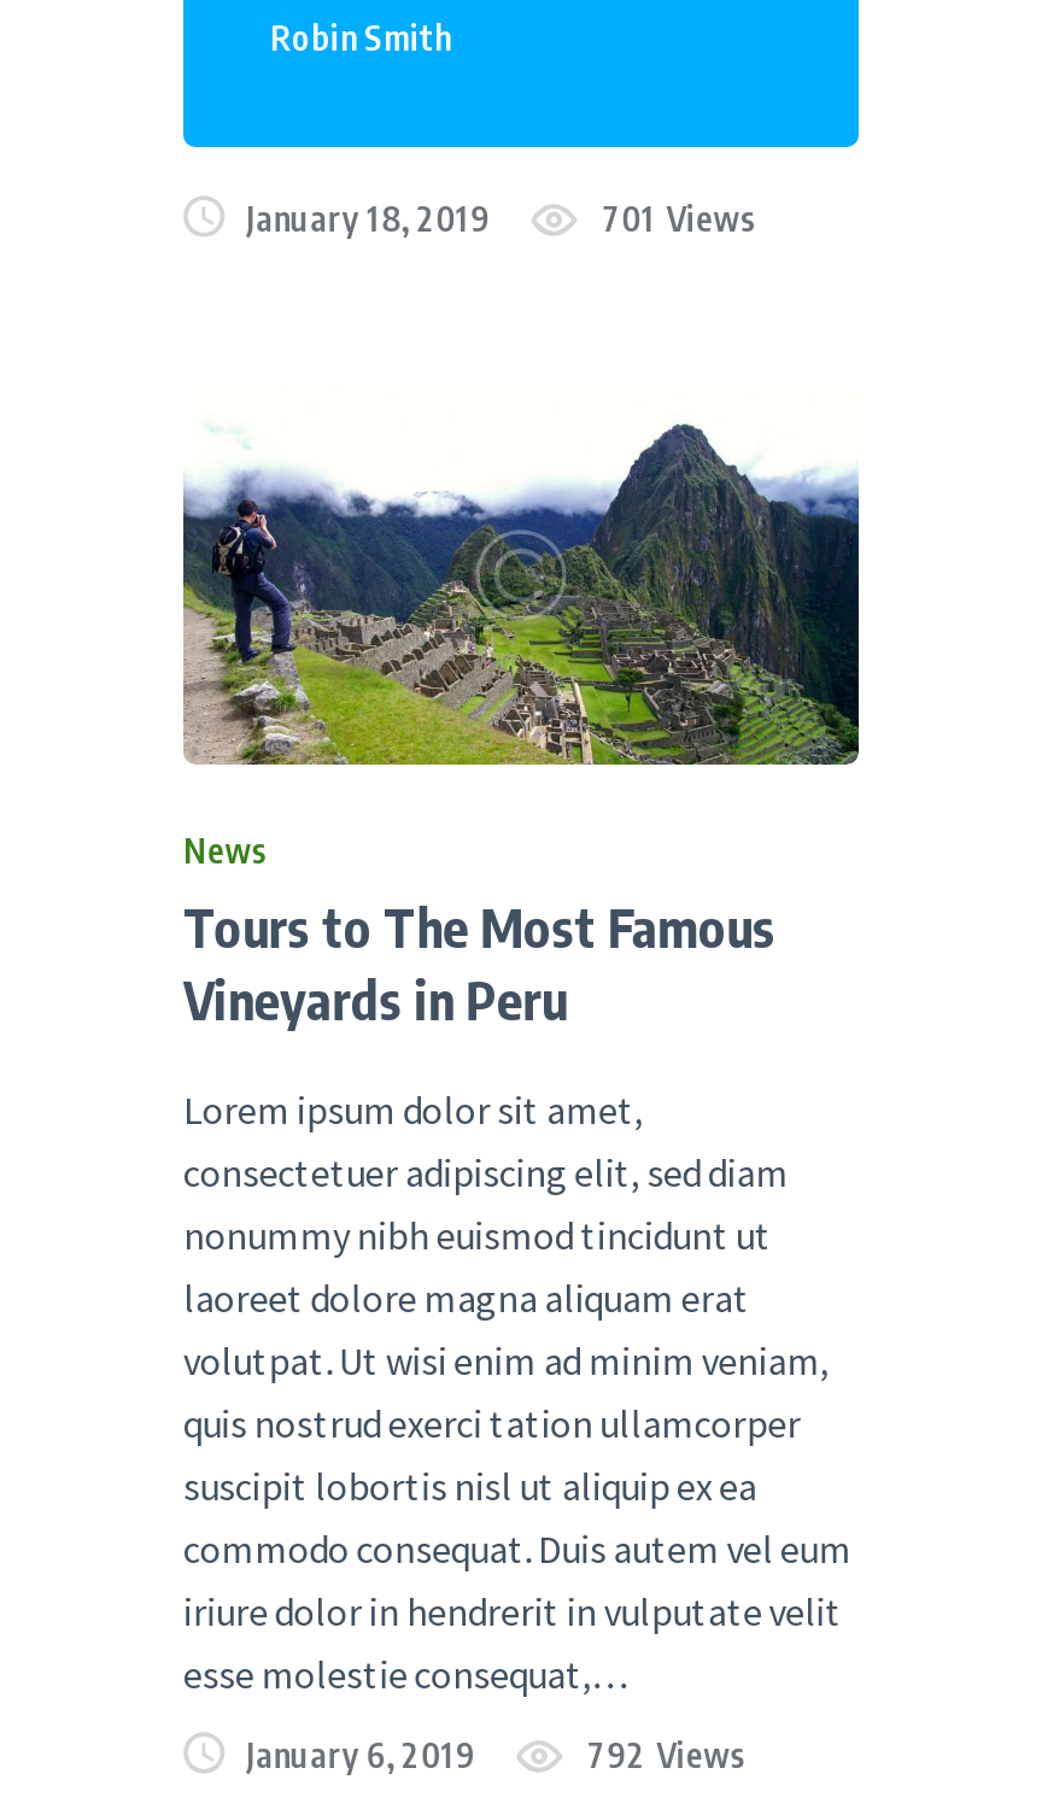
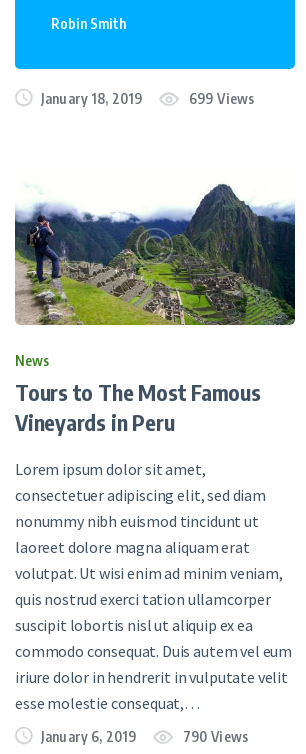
- 701 Views
+ 699 Views

- 792 Views
+ 790 Views
